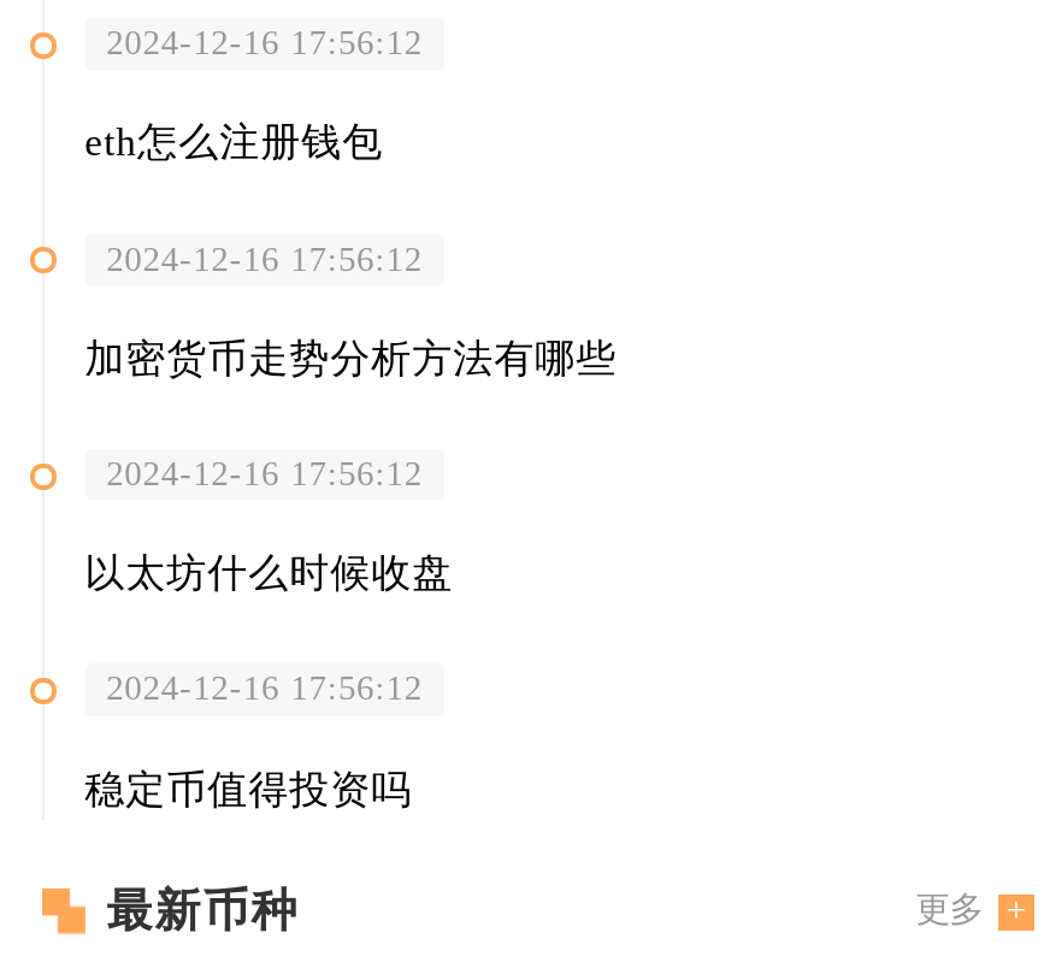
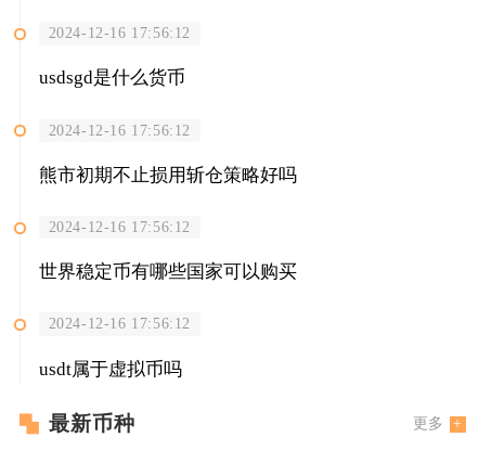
- eth怎么注册钱包
+ usdsgd是什么货币

- 加密货币走势分析方法有哪些
+ 熊市初期不止损用斩仓策略好吗

- 以太坊什么时候收盘
+ 世界稳定币有哪些国家可以购买

- 稳定币值得投资吗
+ usdt属于虚拟币吗
